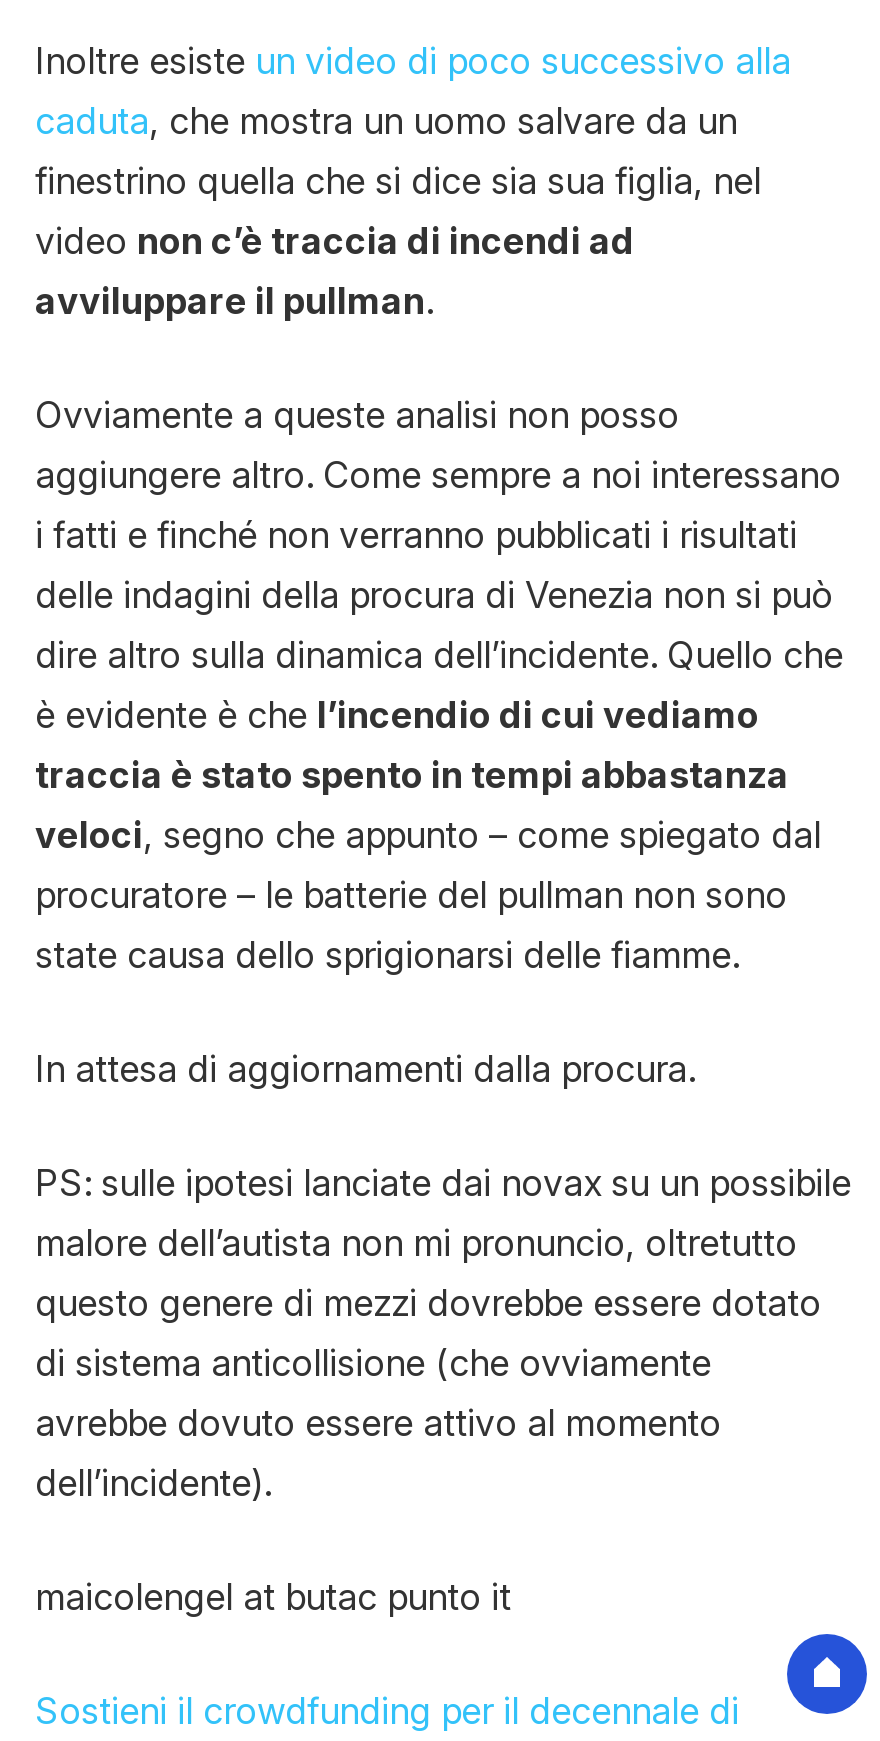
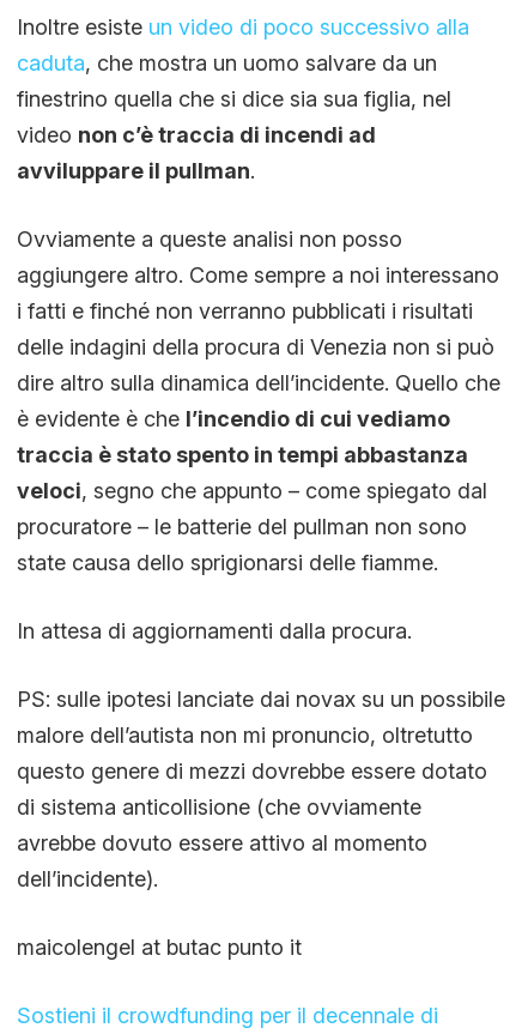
- [image]
